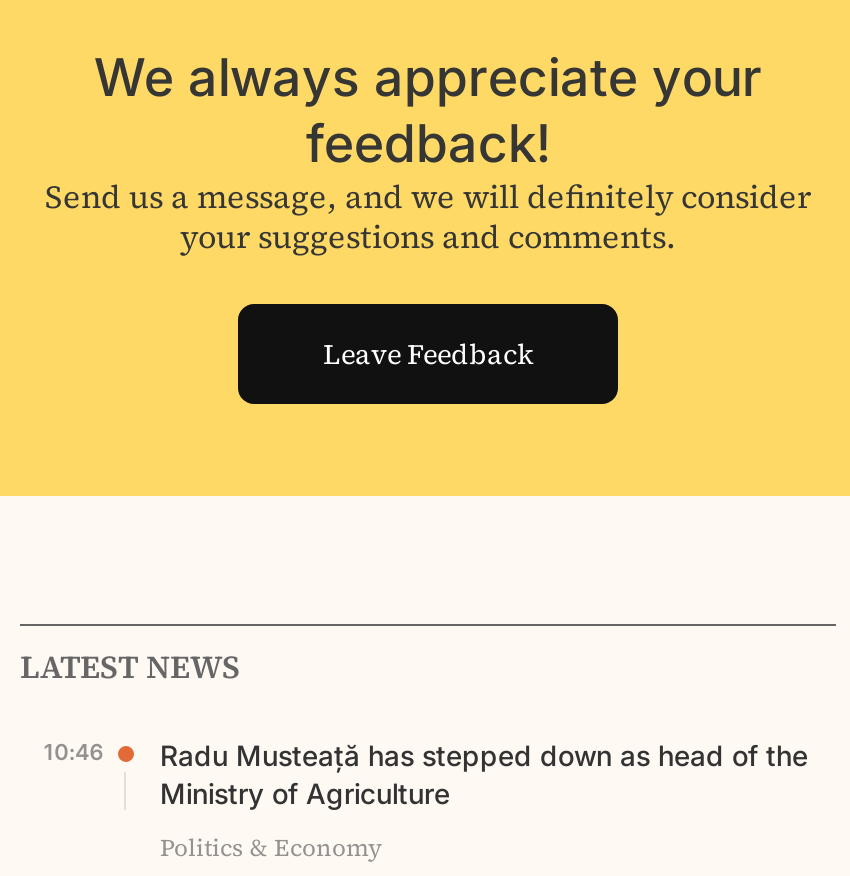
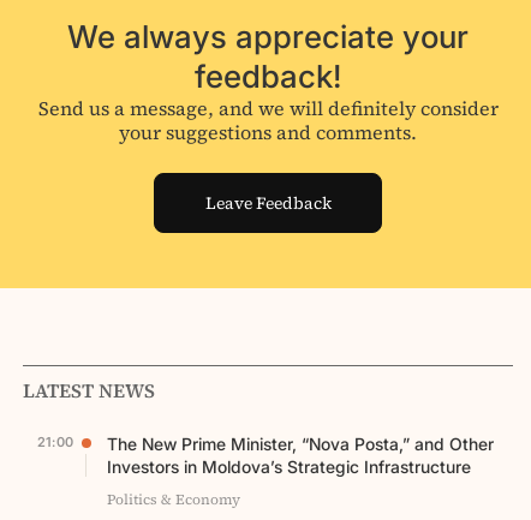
- 10:46
- Radu Musteață has stepped down as head of the
- Ministry of Agriculture
+ 21:00
+ The New Prime Minister, “Nova Posta,” and Other
+ Investors in Moldova’s Strategic Infrastructure
